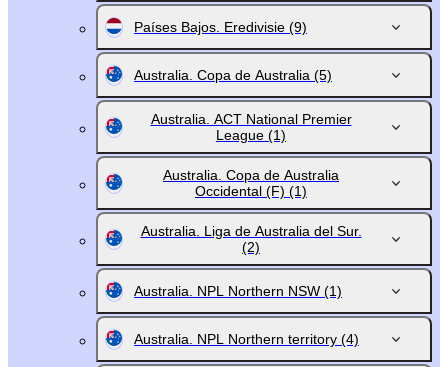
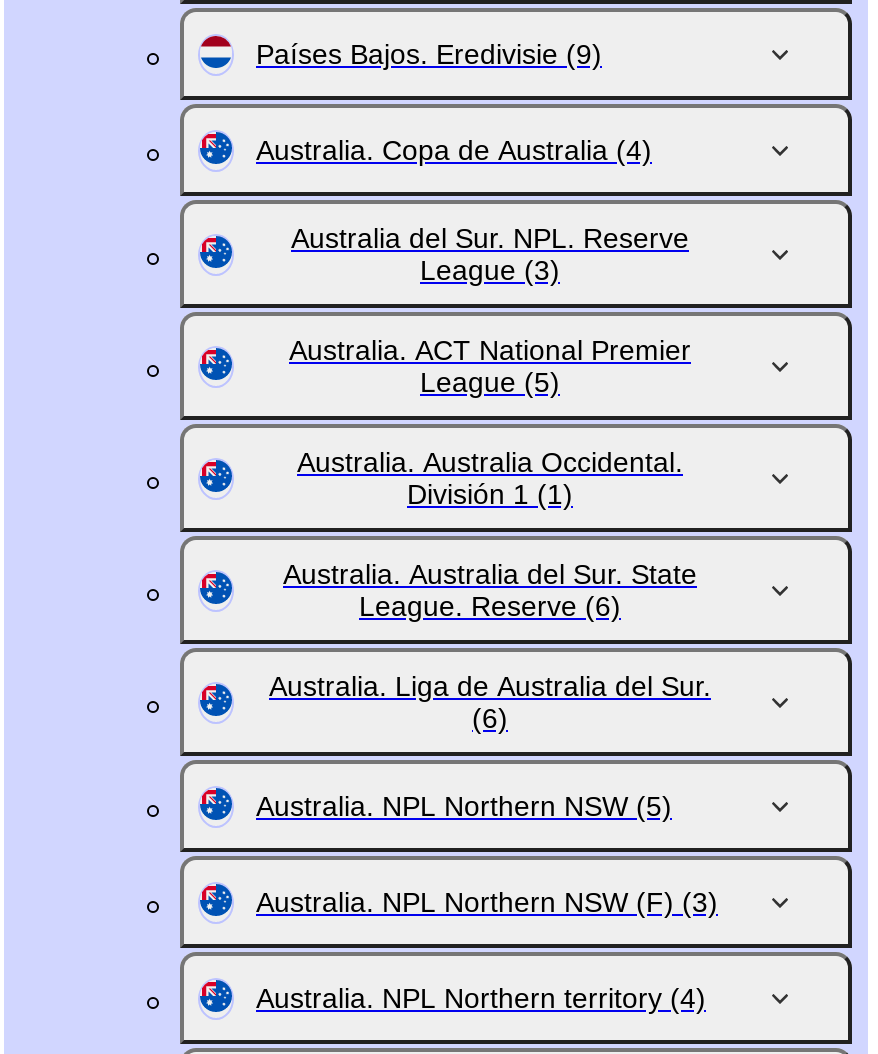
- Australia. Copa de Australia (5)
+ Australia. Copa de Australia (4)
+ Australia del Sur. NPL. Reserve
+ League (3)

- League (1)
- Australia. Copa de Australia
- Occidental (F) (1)
+ League (5)
+ Australia. Australia Occidental.
+ División 1 (1)
+ Australia. Australia del Sur. State
+ League. Reserve (6)

- (2)
- Australia. NPL Northern NSW (1)
+ (6)
+ Australia. NPL Northern NSW (5)
+ Australia. NPL Northern NSW (F) (3)
